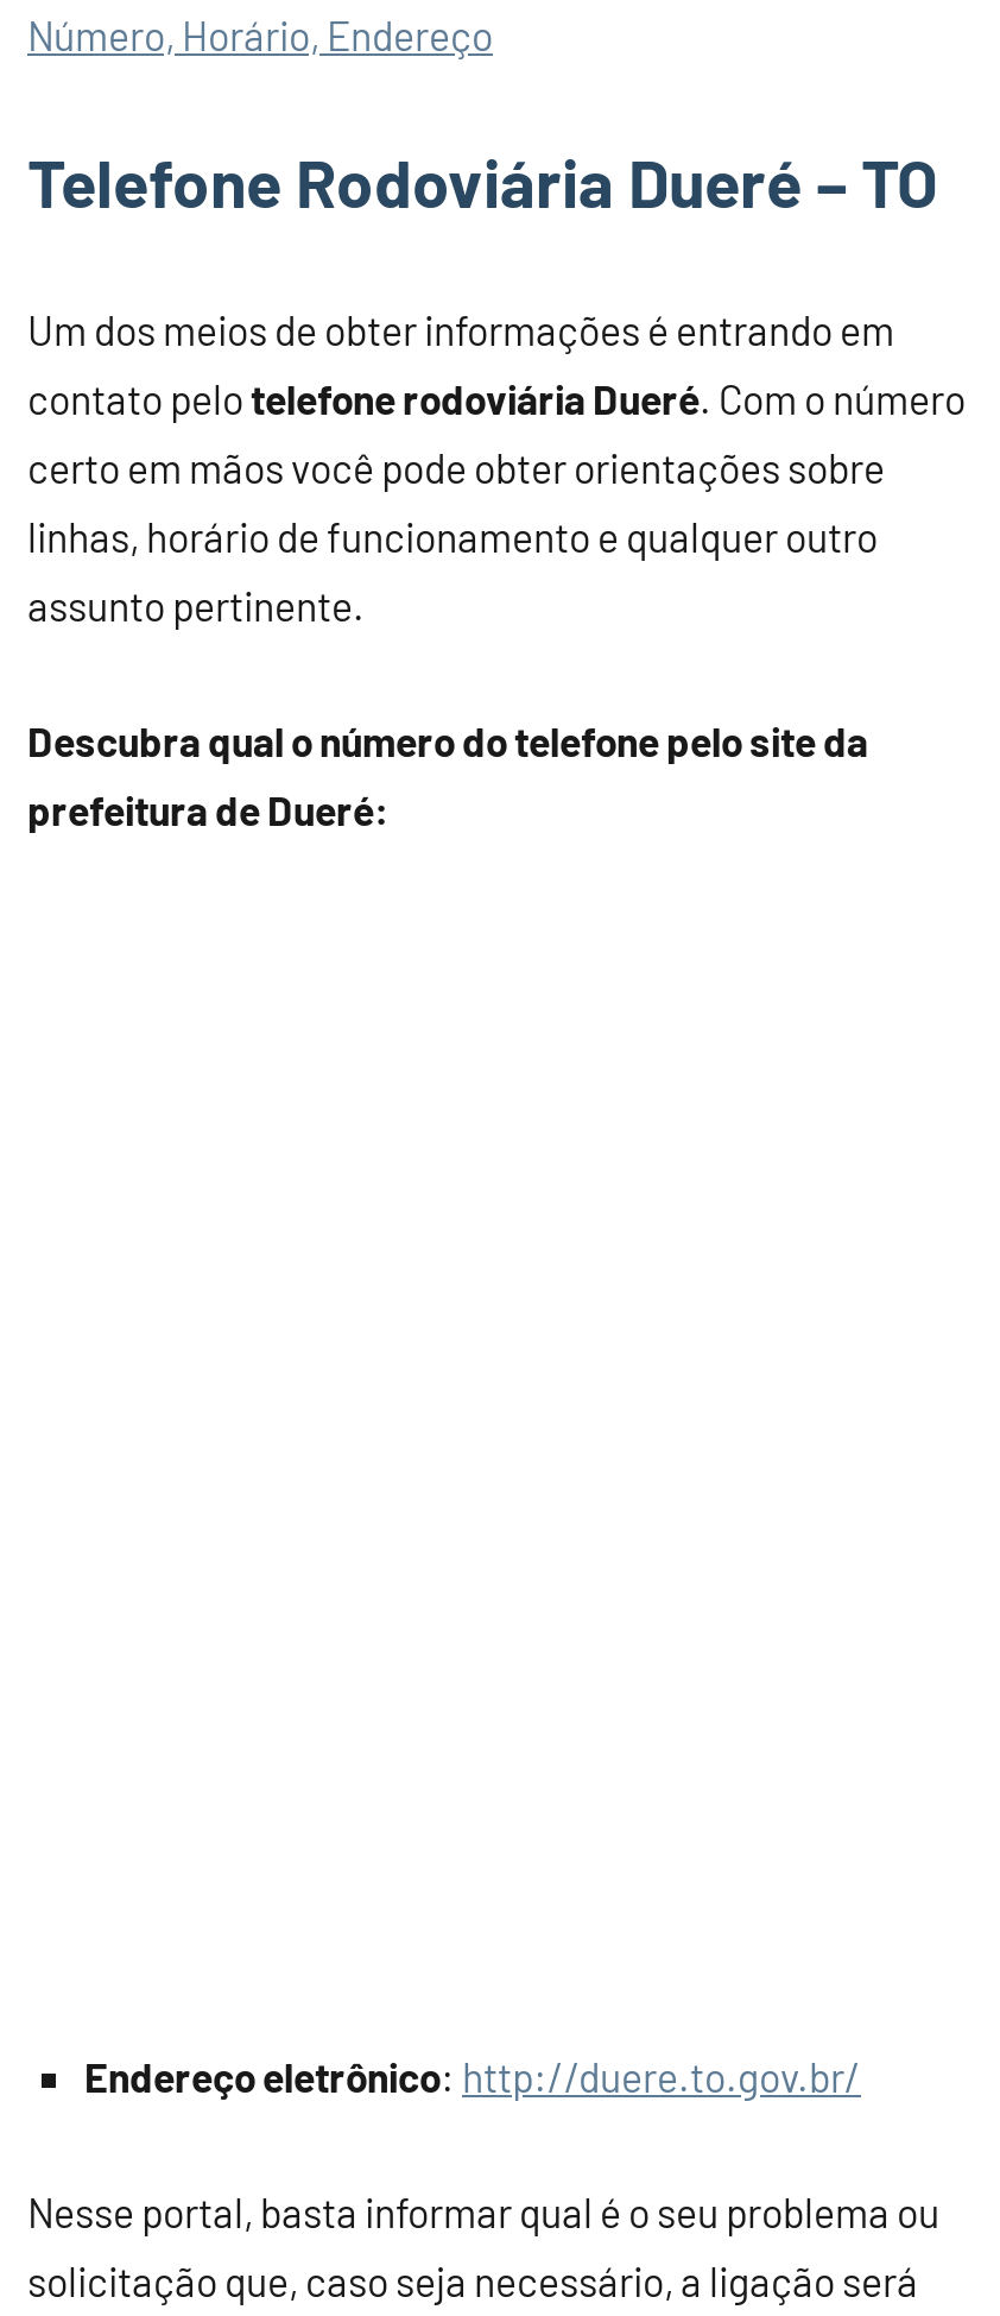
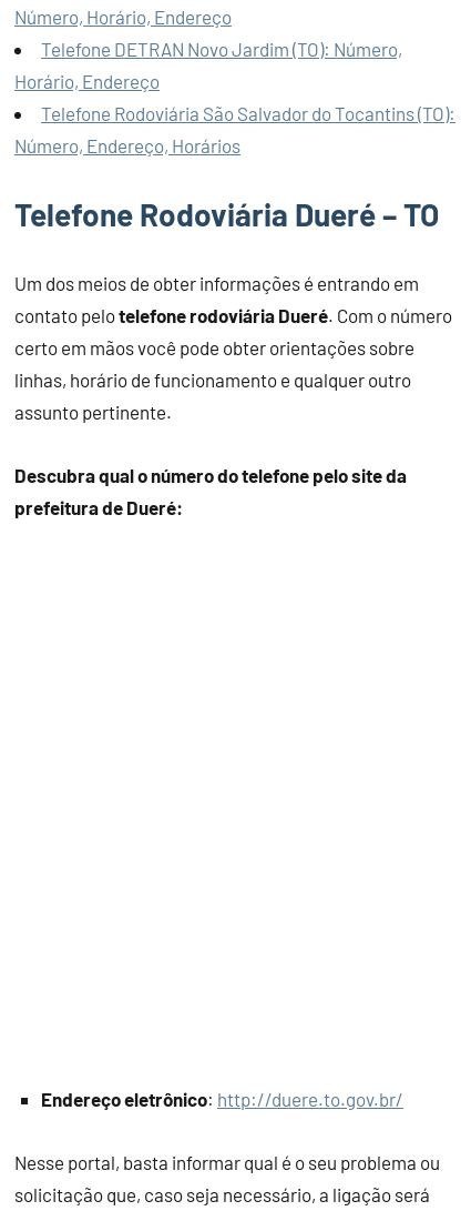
+ Telefone DETRAN Novo Jardim (TO): Número,
+ Horário, Endereço
+ Telefone Rodoviária São Salvador do Tocantins (TO):
+ Número, Endereço, Horários
